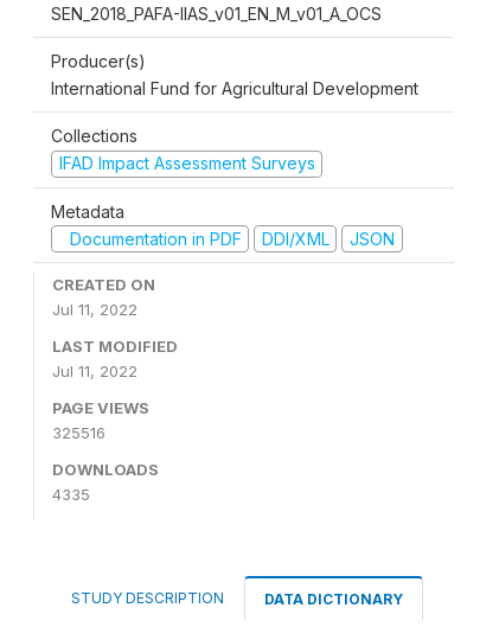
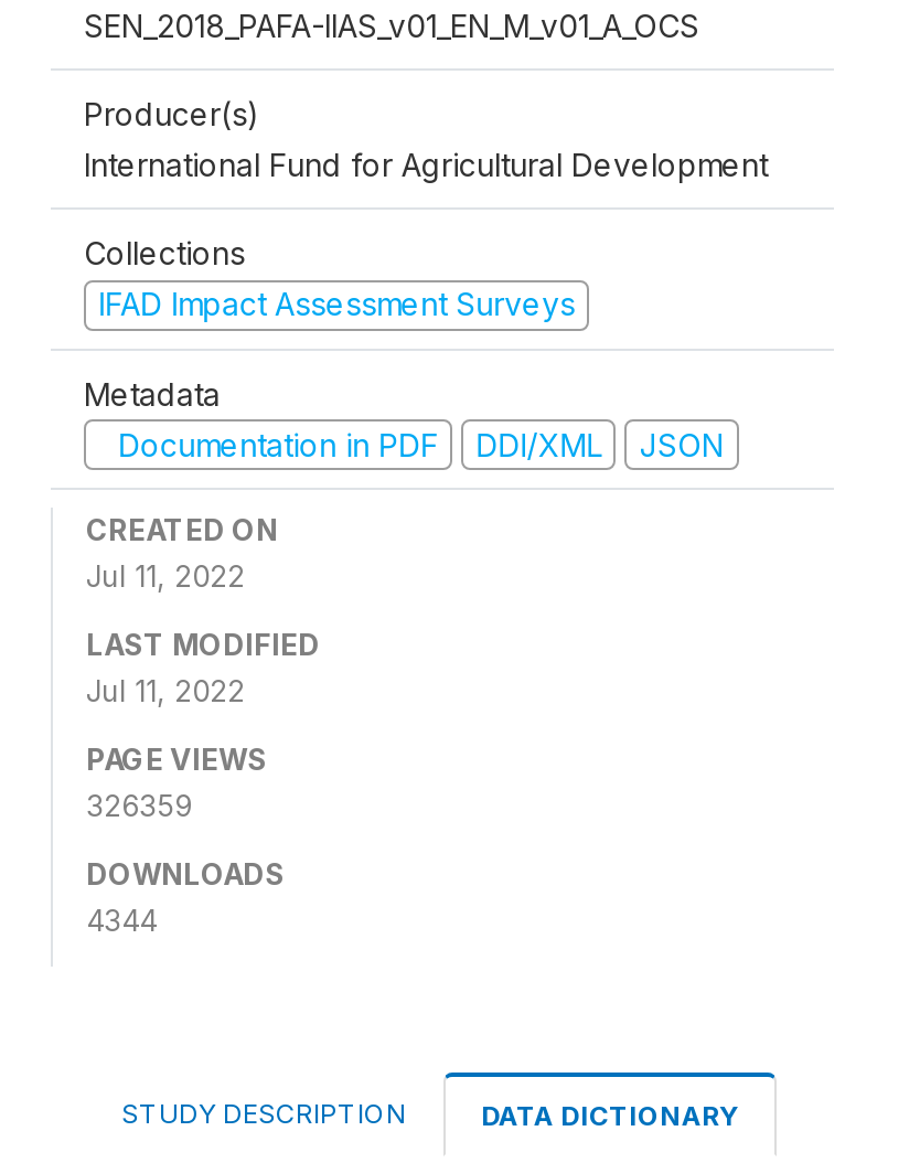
- 325516
+ 326359

- 4335
+ 4344
